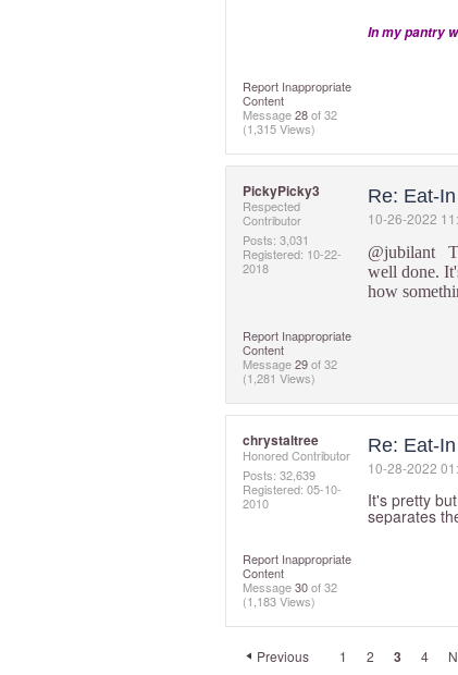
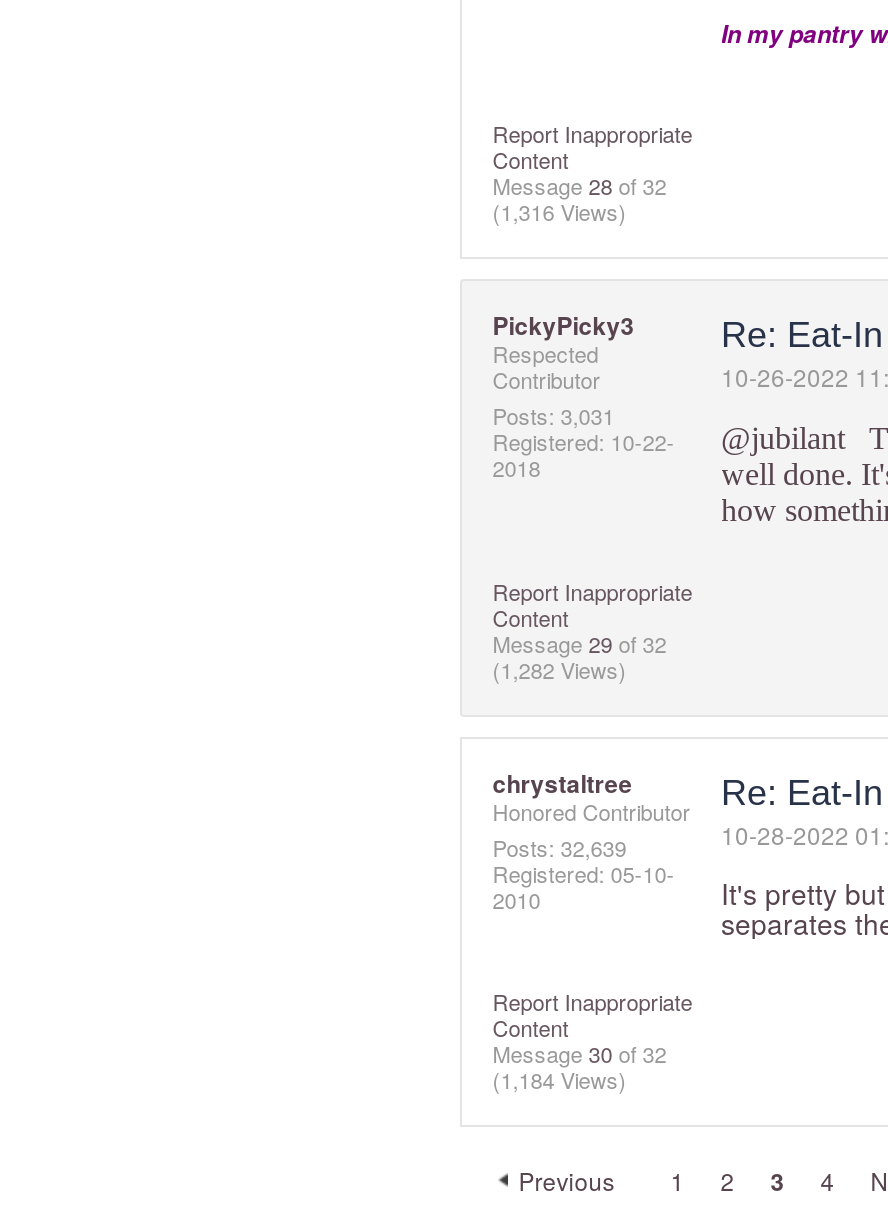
- (1,315 Views)
+ (1,316 Views)

- (1,281 Views)
+ (1,282 Views)

- (1,183 Views)
+ (1,184 Views)
